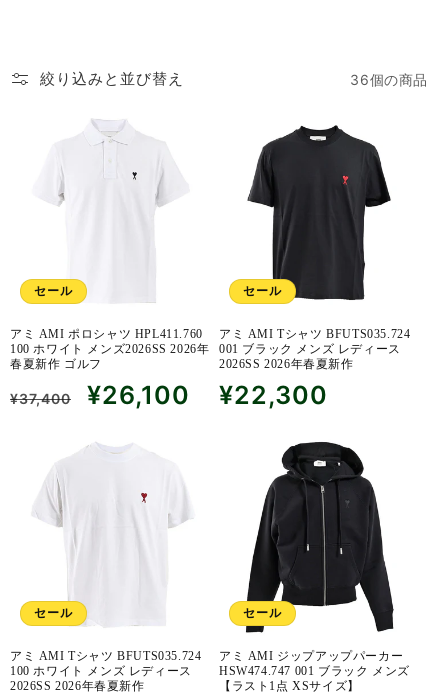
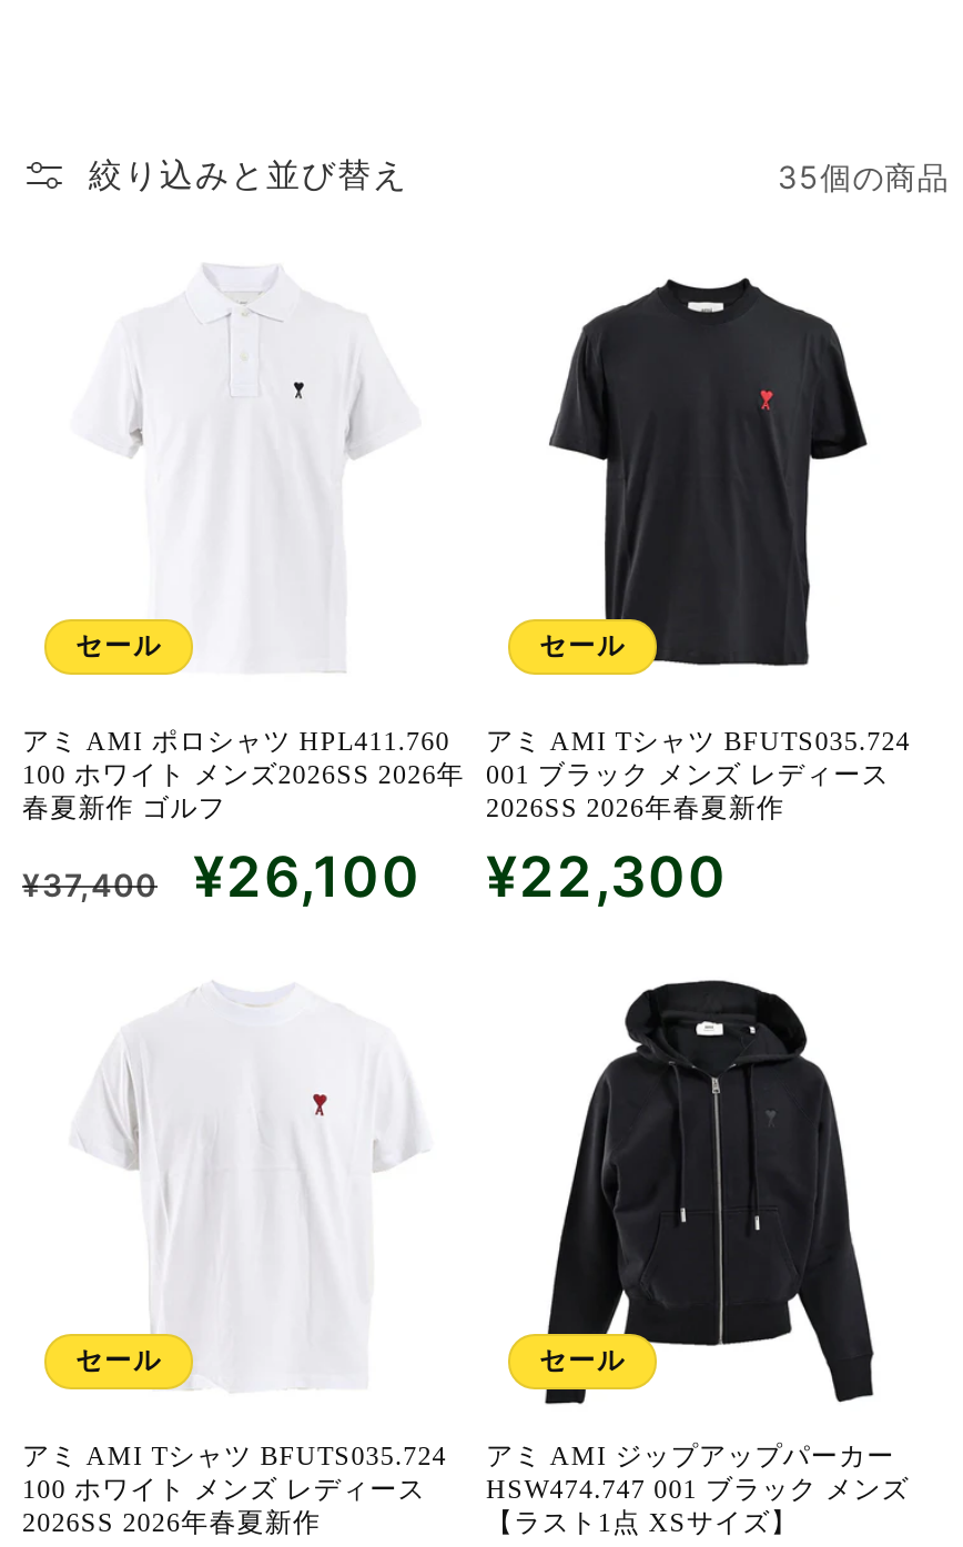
- 36個の商品
+ 35個の商品
